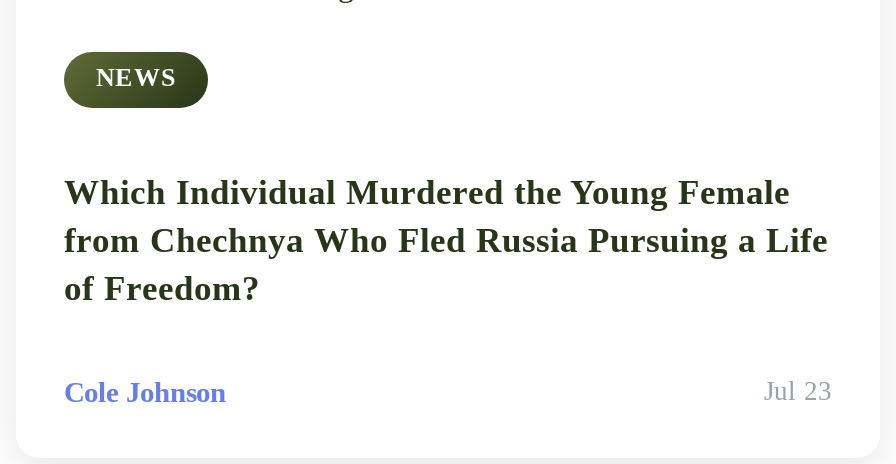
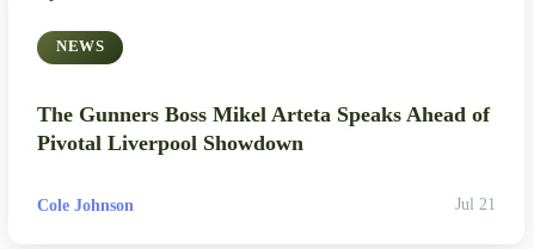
- Which Individual Murdered the Young Female
- from Chechnya Who Fled Russia Pursuing a Life
- of Freedom?
+ The Gunners Boss Mikel Arteta Speaks Ahead of
+ Pivotal Liverpool Showdown

- Jul 23
+ Jul 21
